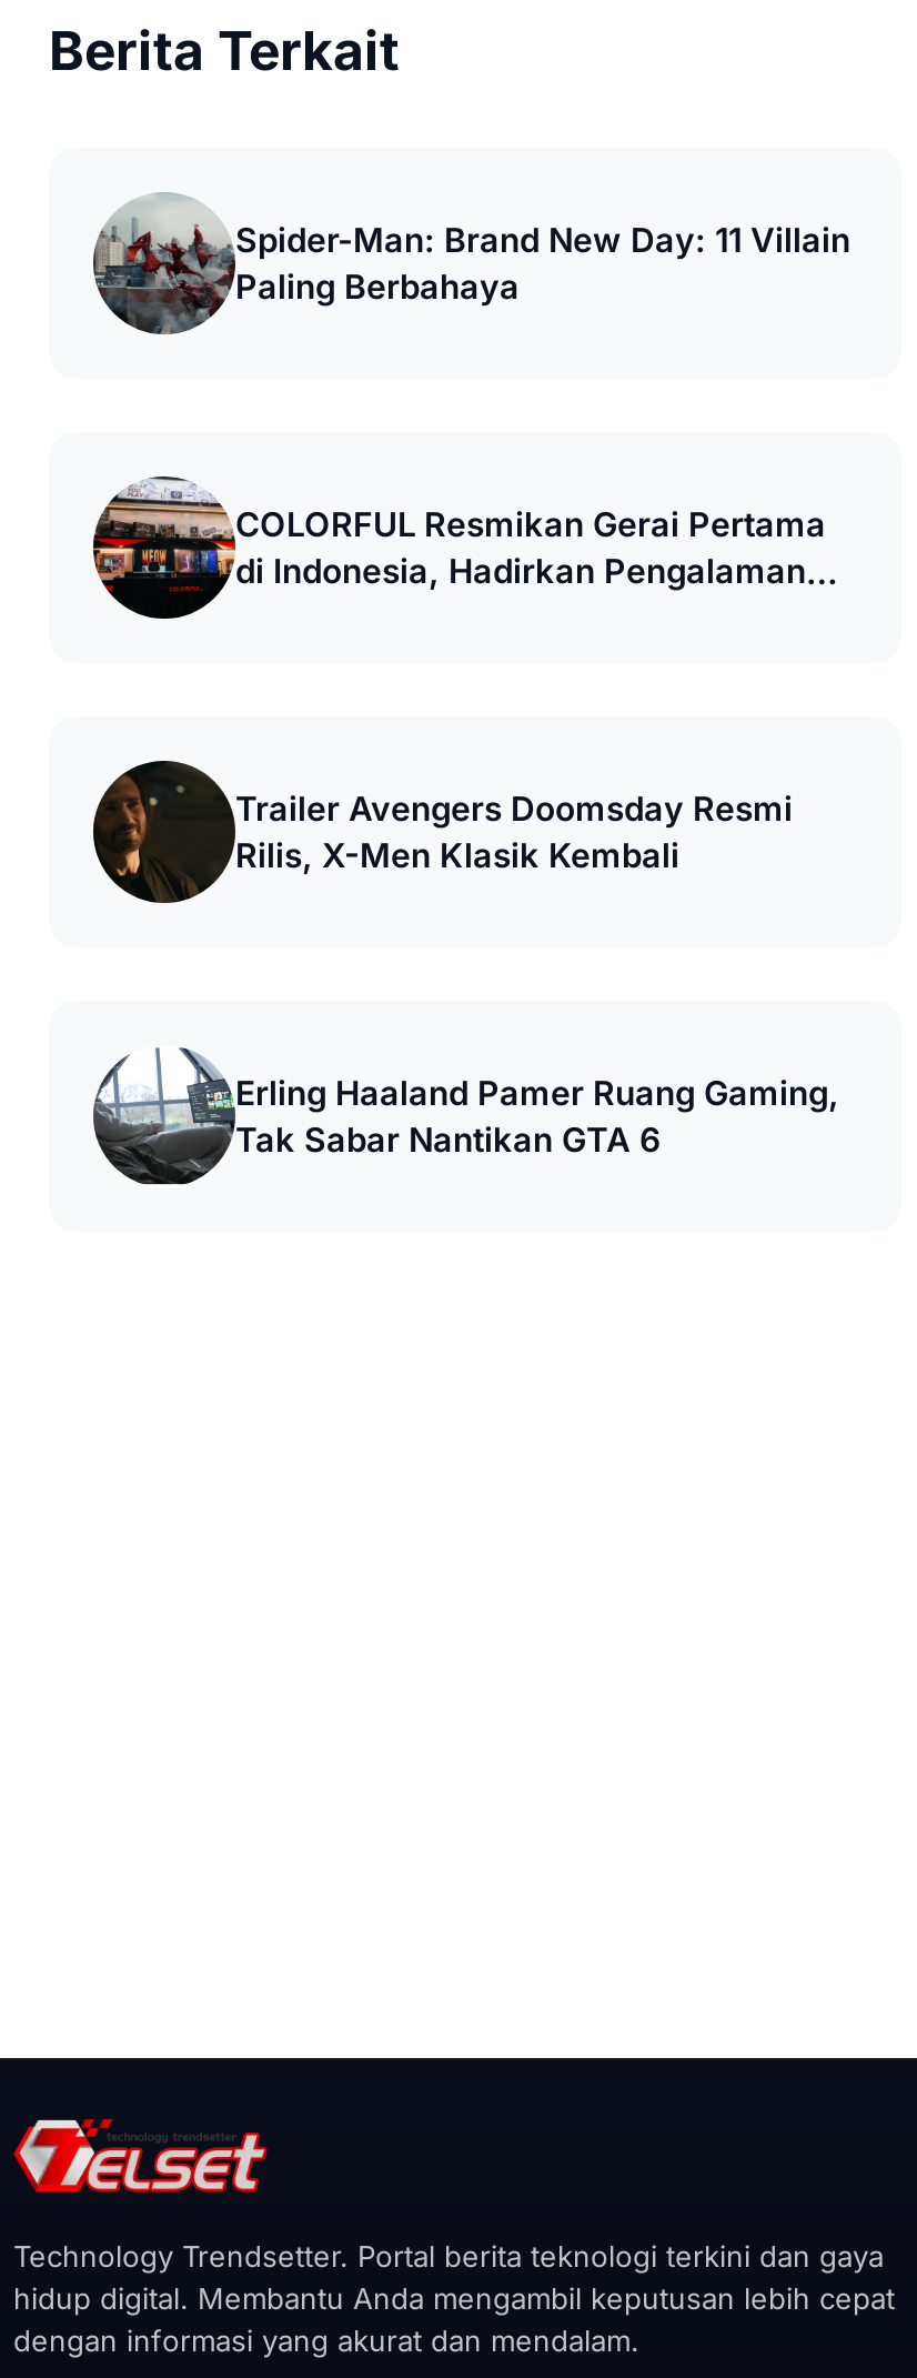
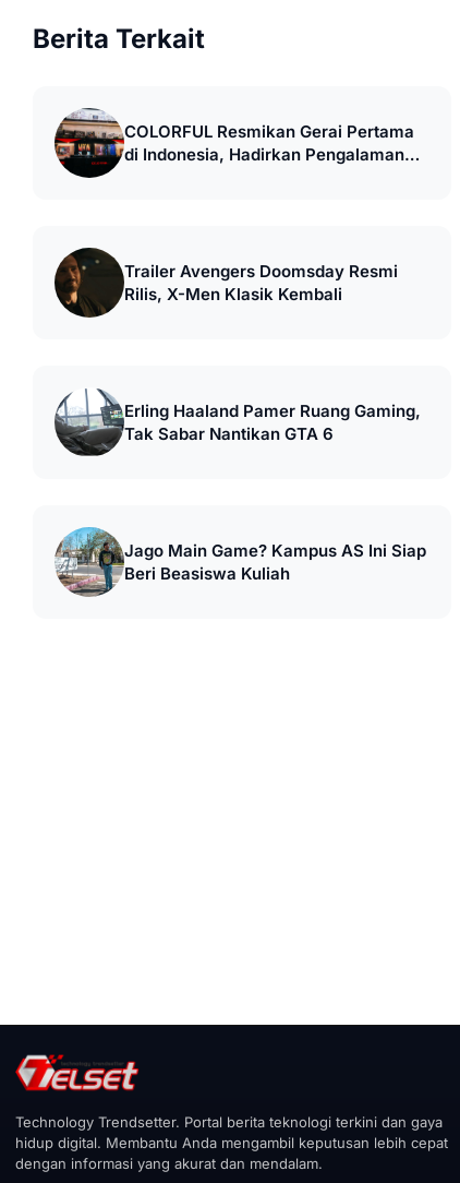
- [image]
- Spider-Man: Brand New Day: 11 Villain
- Paling Berbahaya

moved up: [image] | COLORFUL Resmikan Gerai Pertama | di Indonesia, Hadirkan Pengalaman | Trailer Avengers Doomsday Resmi | Rilis, X-Men Klasik Kembali | Erling Haaland Pamer Ruang Gaming, | Tak Sabar Nantikan GTA 6

+ [image]
+ Jago Main Game? Kampus AS Ini Siap
+ Beri Beasiswa Kuliah
